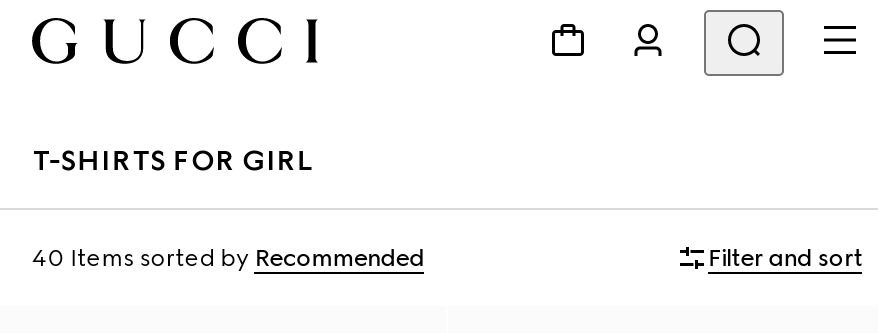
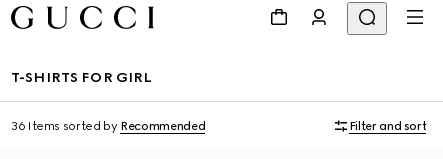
- 40 Items sorted by Recommended
+ 36 Items sorted by Recommended
